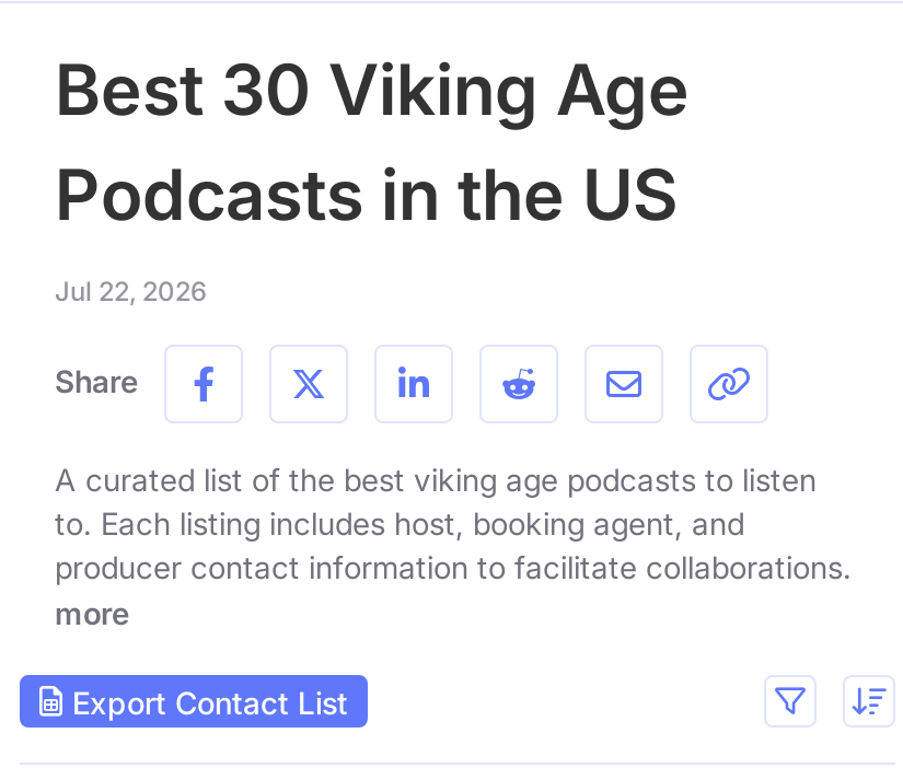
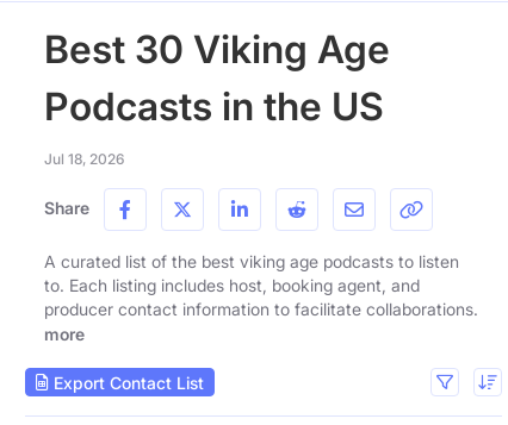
- Jul 22, 2026
+ Jul 18, 2026
